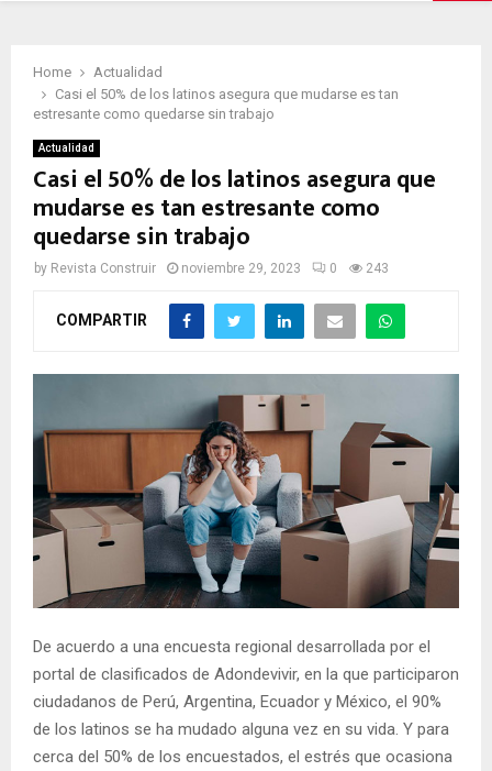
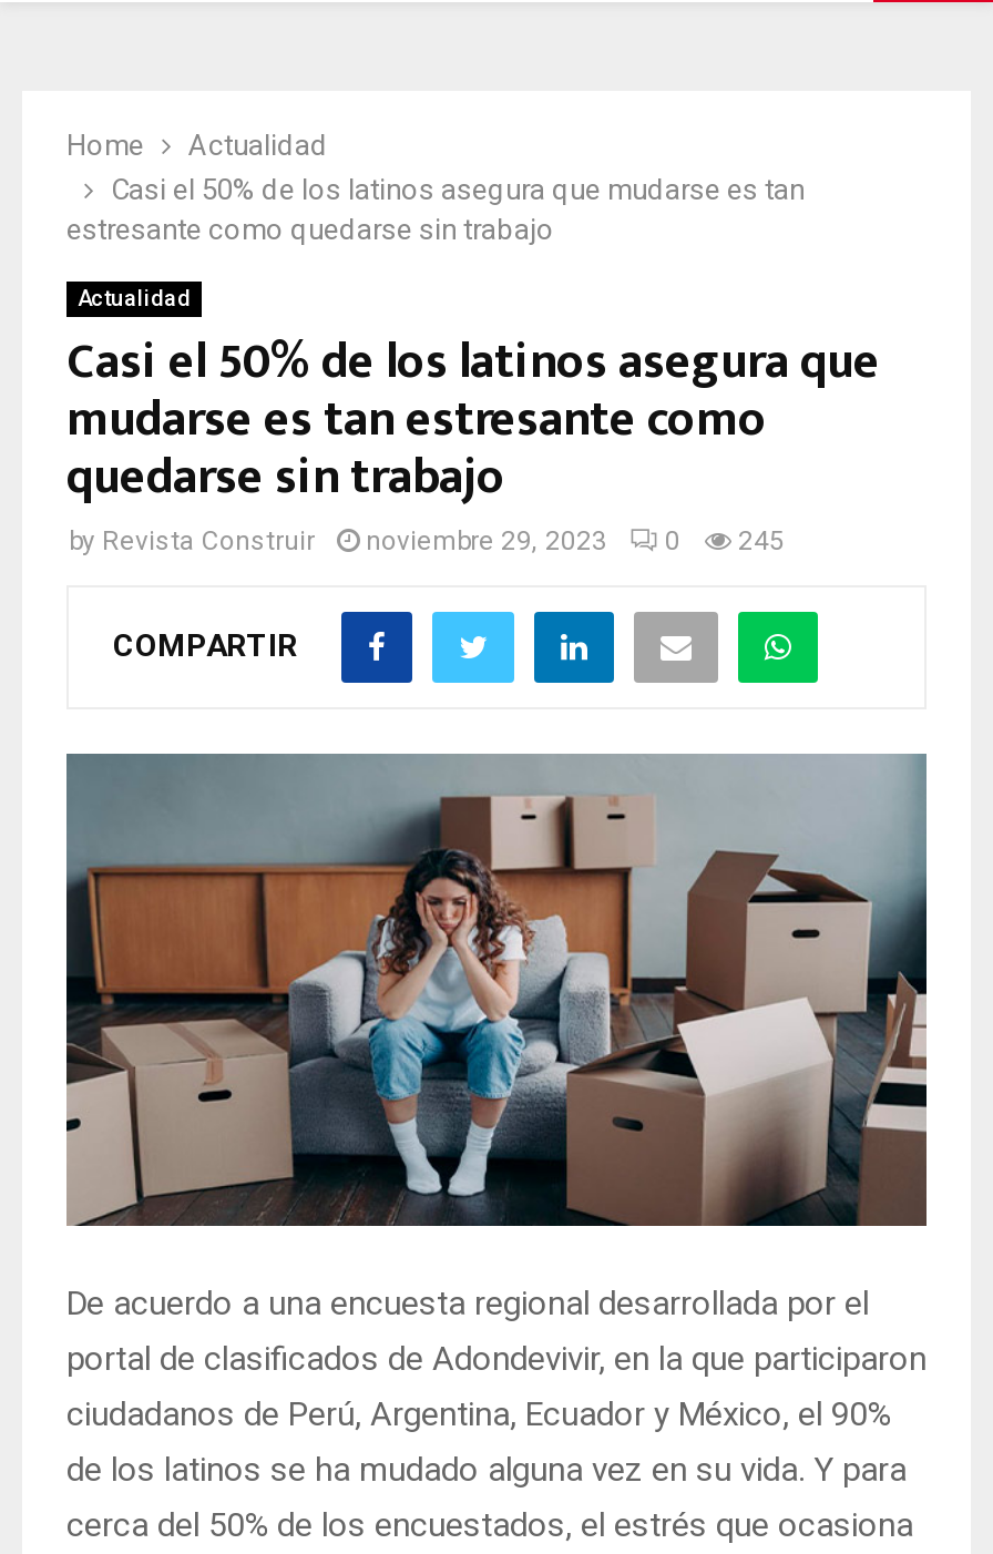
- by Revista Construir noviembre 29, 2023 0 243
+ by Revista Construir noviembre 29, 2023 0 245
